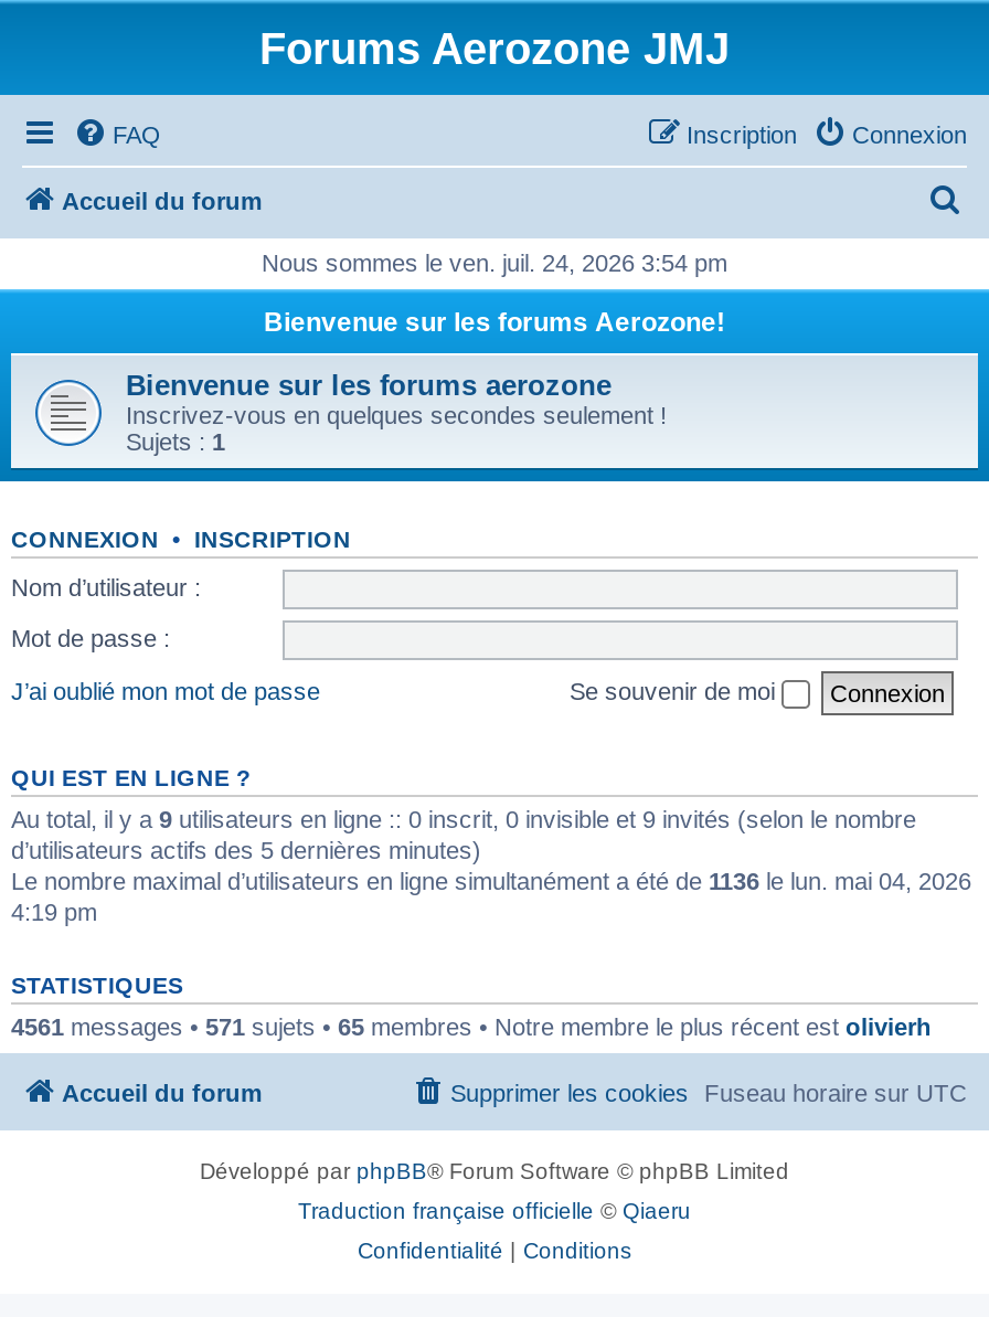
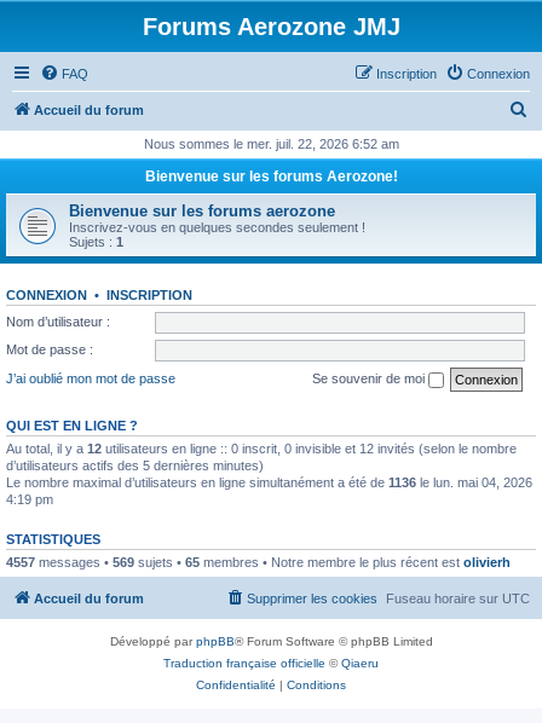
- Nous sommes le ven. juil. 24, 2026 3:54 pm
+ Nous sommes le mer. juil. 22, 2026 6:52 am

- Au total, il y a 9 utilisateurs en ligne :: 0 inscrit, 0 invisible et 9 invités (selon le nombre
+ Au total, il y a 12 utilisateurs en ligne :: 0 inscrit, 0 invisible et 12 invités (selon le nombre

- 4561 messages • 571 sujets • 65 membres • Notre membre le plus récent est olivierh
+ 4557 messages • 569 sujets • 65 membres • Notre membre le plus récent est olivierh
